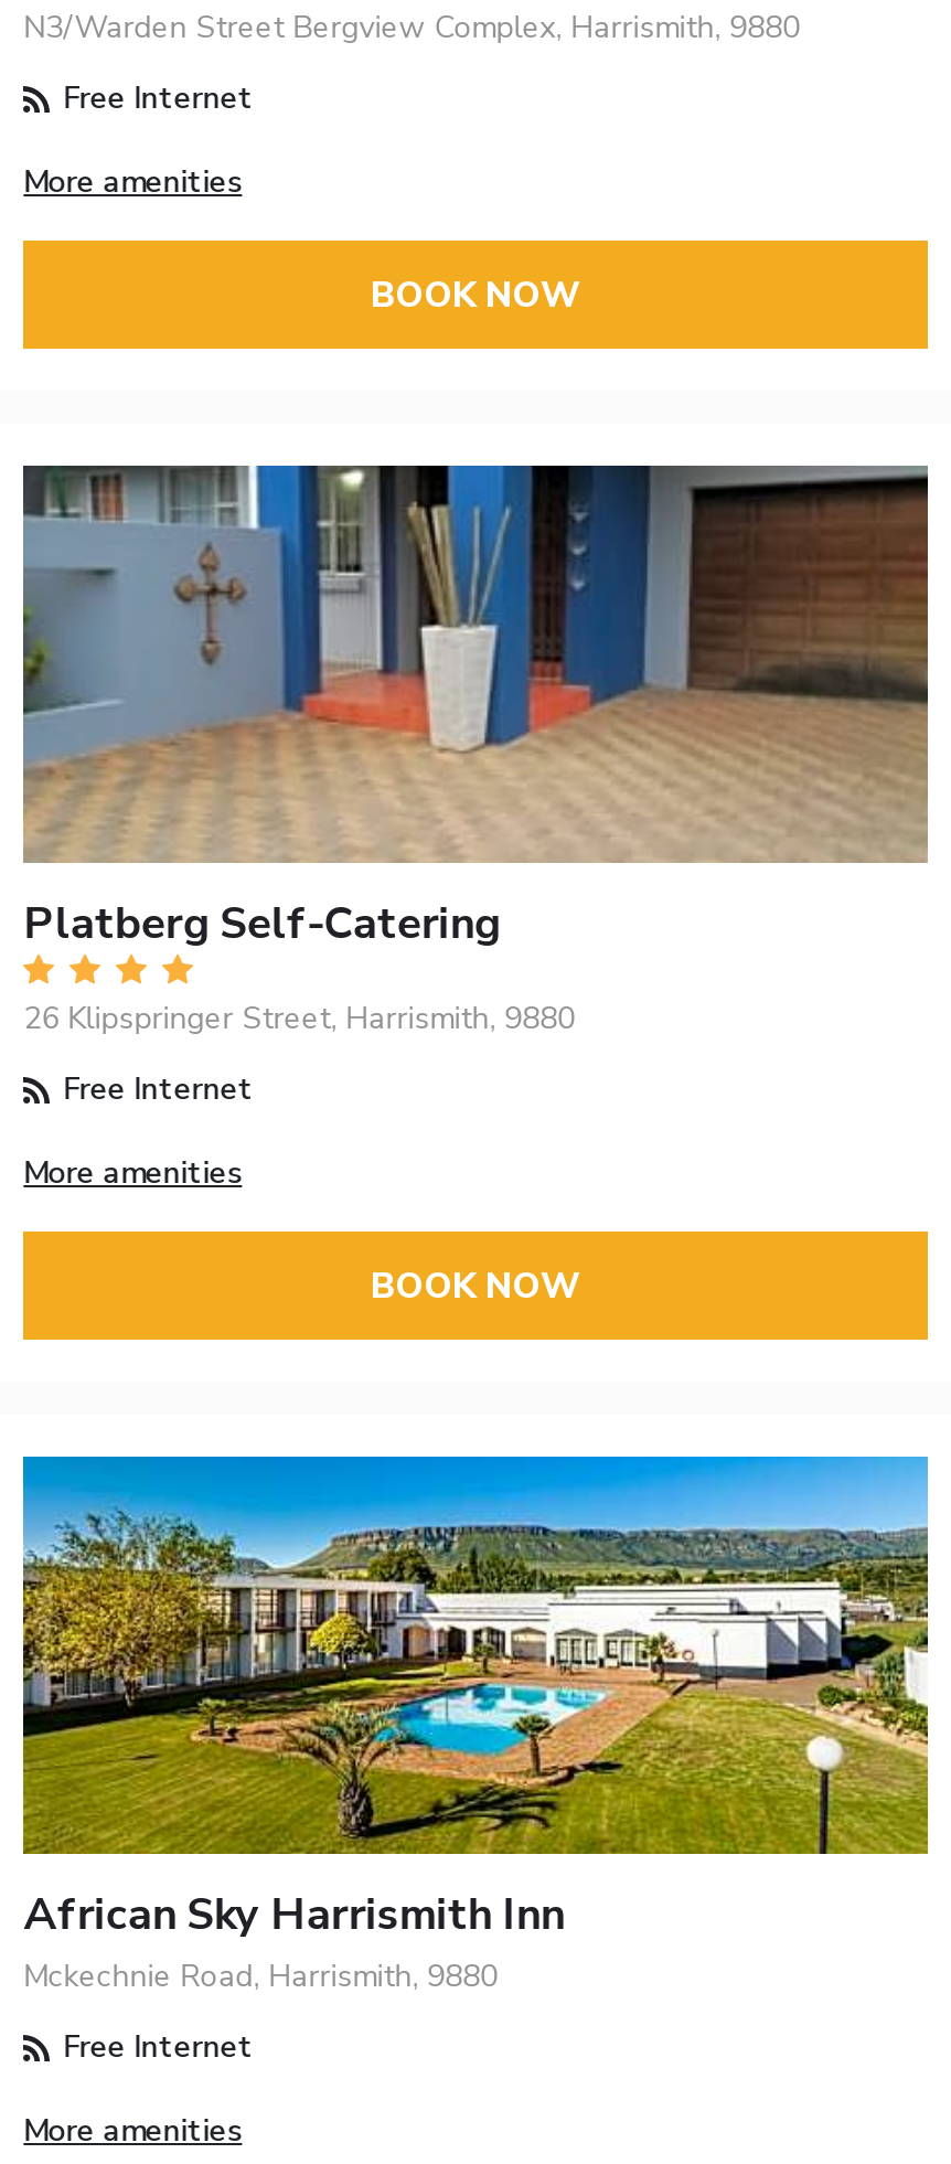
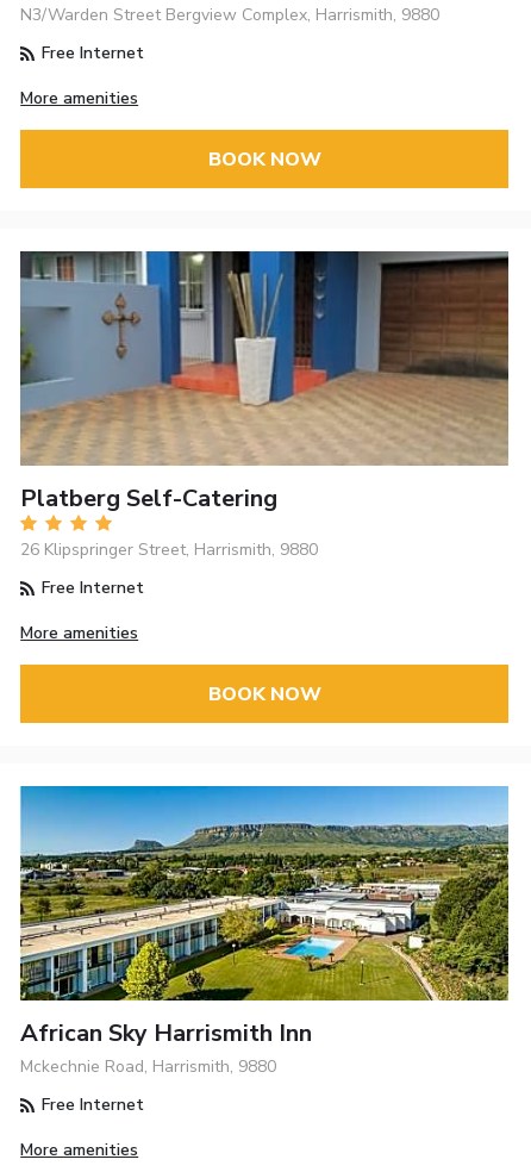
- [image]
+ [image]
